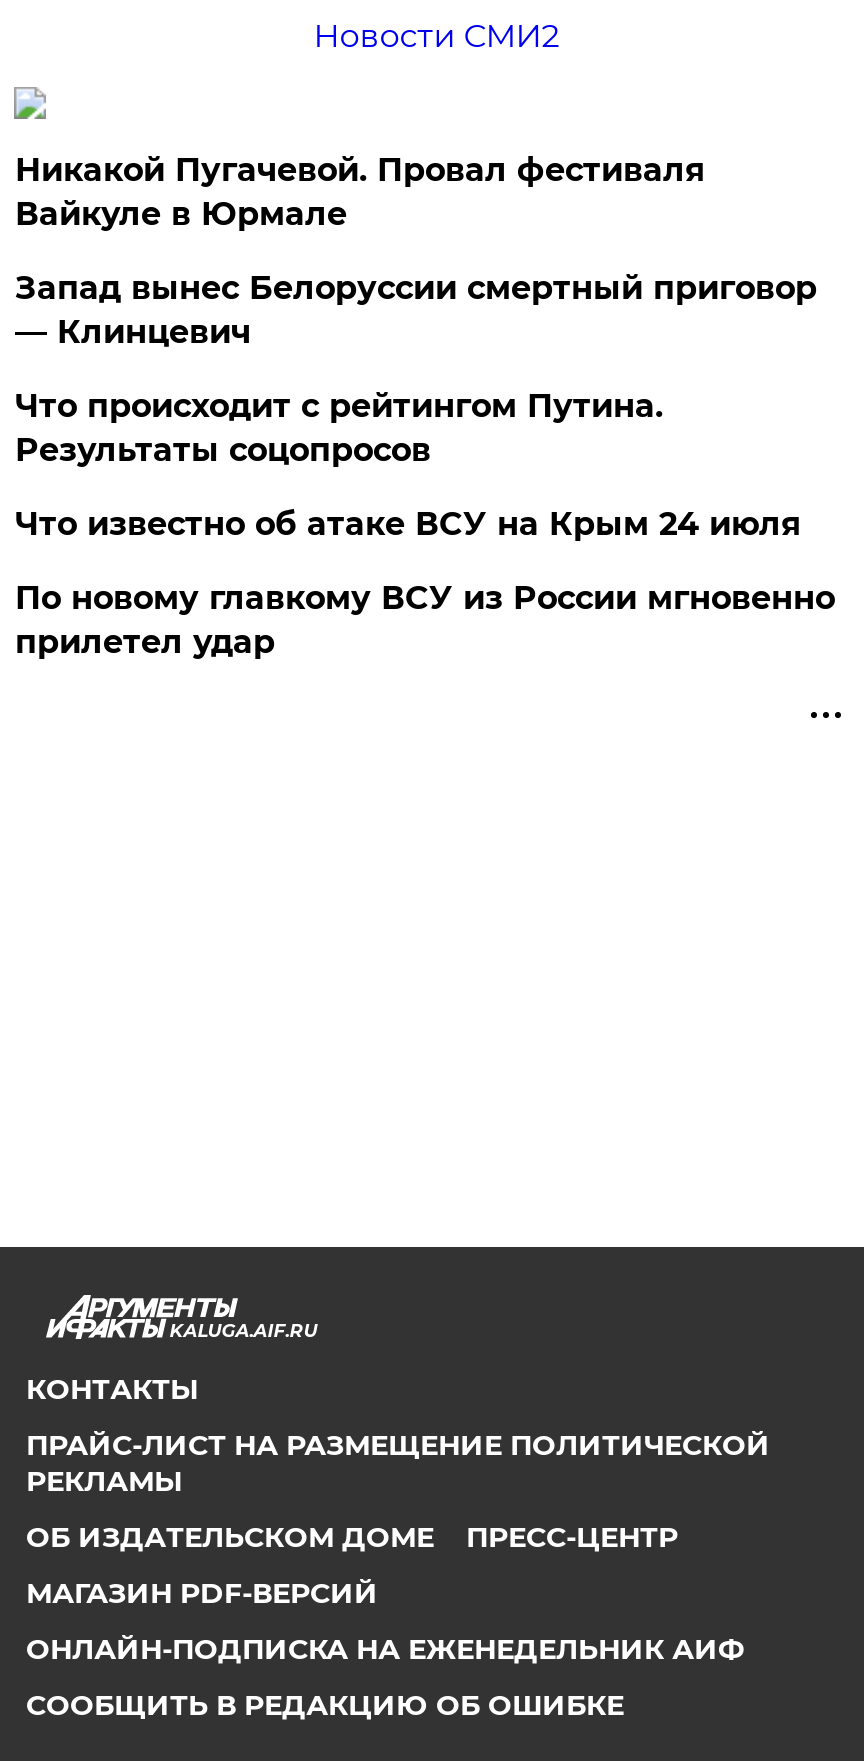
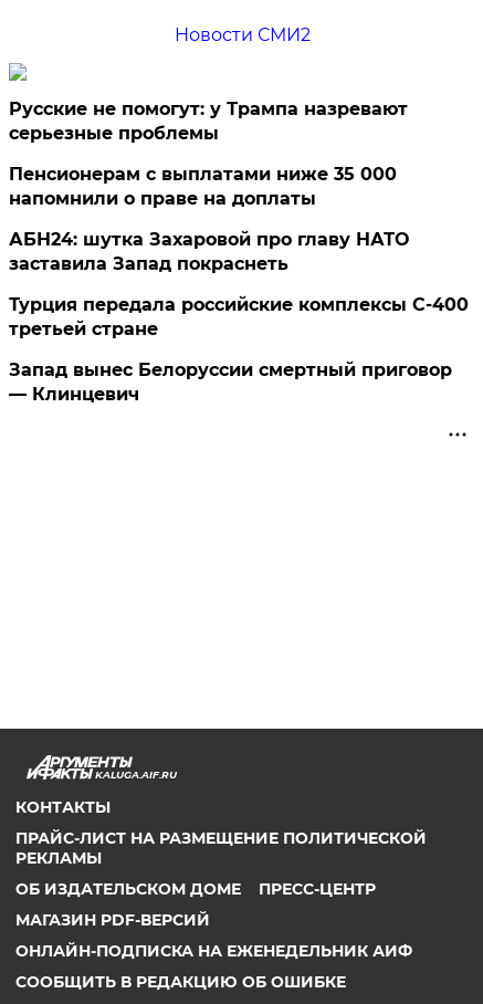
- Никакой Пугачевой. Провал фестиваля
- Вайкуле в Юрмале
+ Русские не помогут: у Трампа назревают
+ серьезные проблемы
+ Пенсионерам с выплатами ниже 35 000
+ напомнили о праве на доплаты
+ АБН24: шутка Захаровой про главу НАТО
+ заставила Запад покраснеть
+ Турция передала российские комплексы С-400
+ третьей стране

moved down: Запад вынес Белоруссии смертный приговор | — Клинцевич

- Что происходит с рейтингом Путина.
- Результаты соцопросов
- Что известно об атаке ВСУ на Крым 24 июля
- По новому главкому ВСУ из России мгновенно
- прилетел удар
